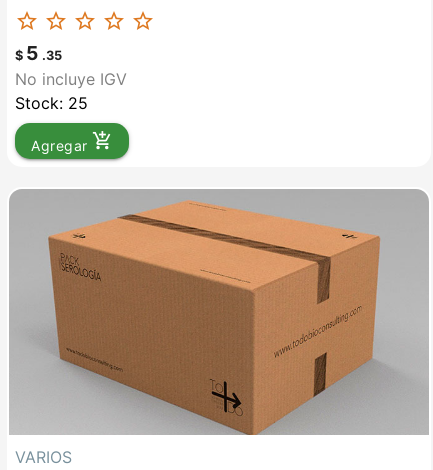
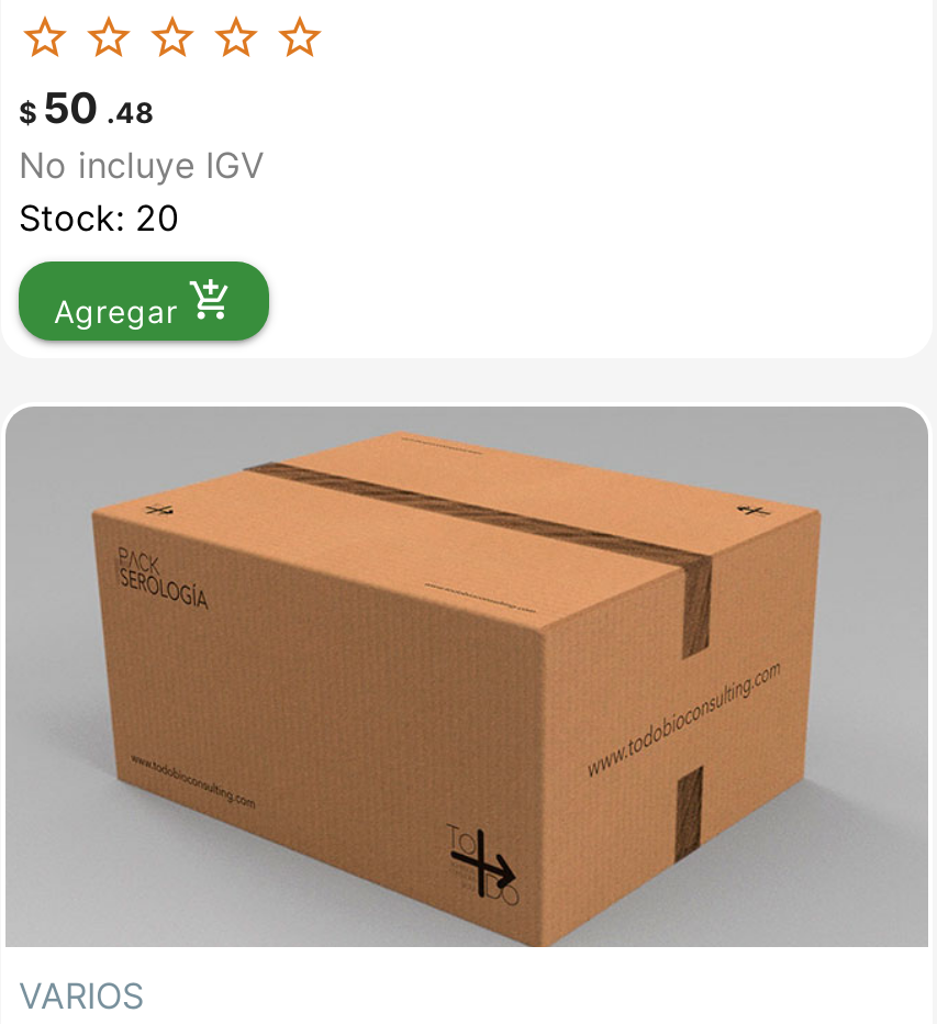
- $5.35
+ $50.48

- Stock: 25
+ Stock: 20
